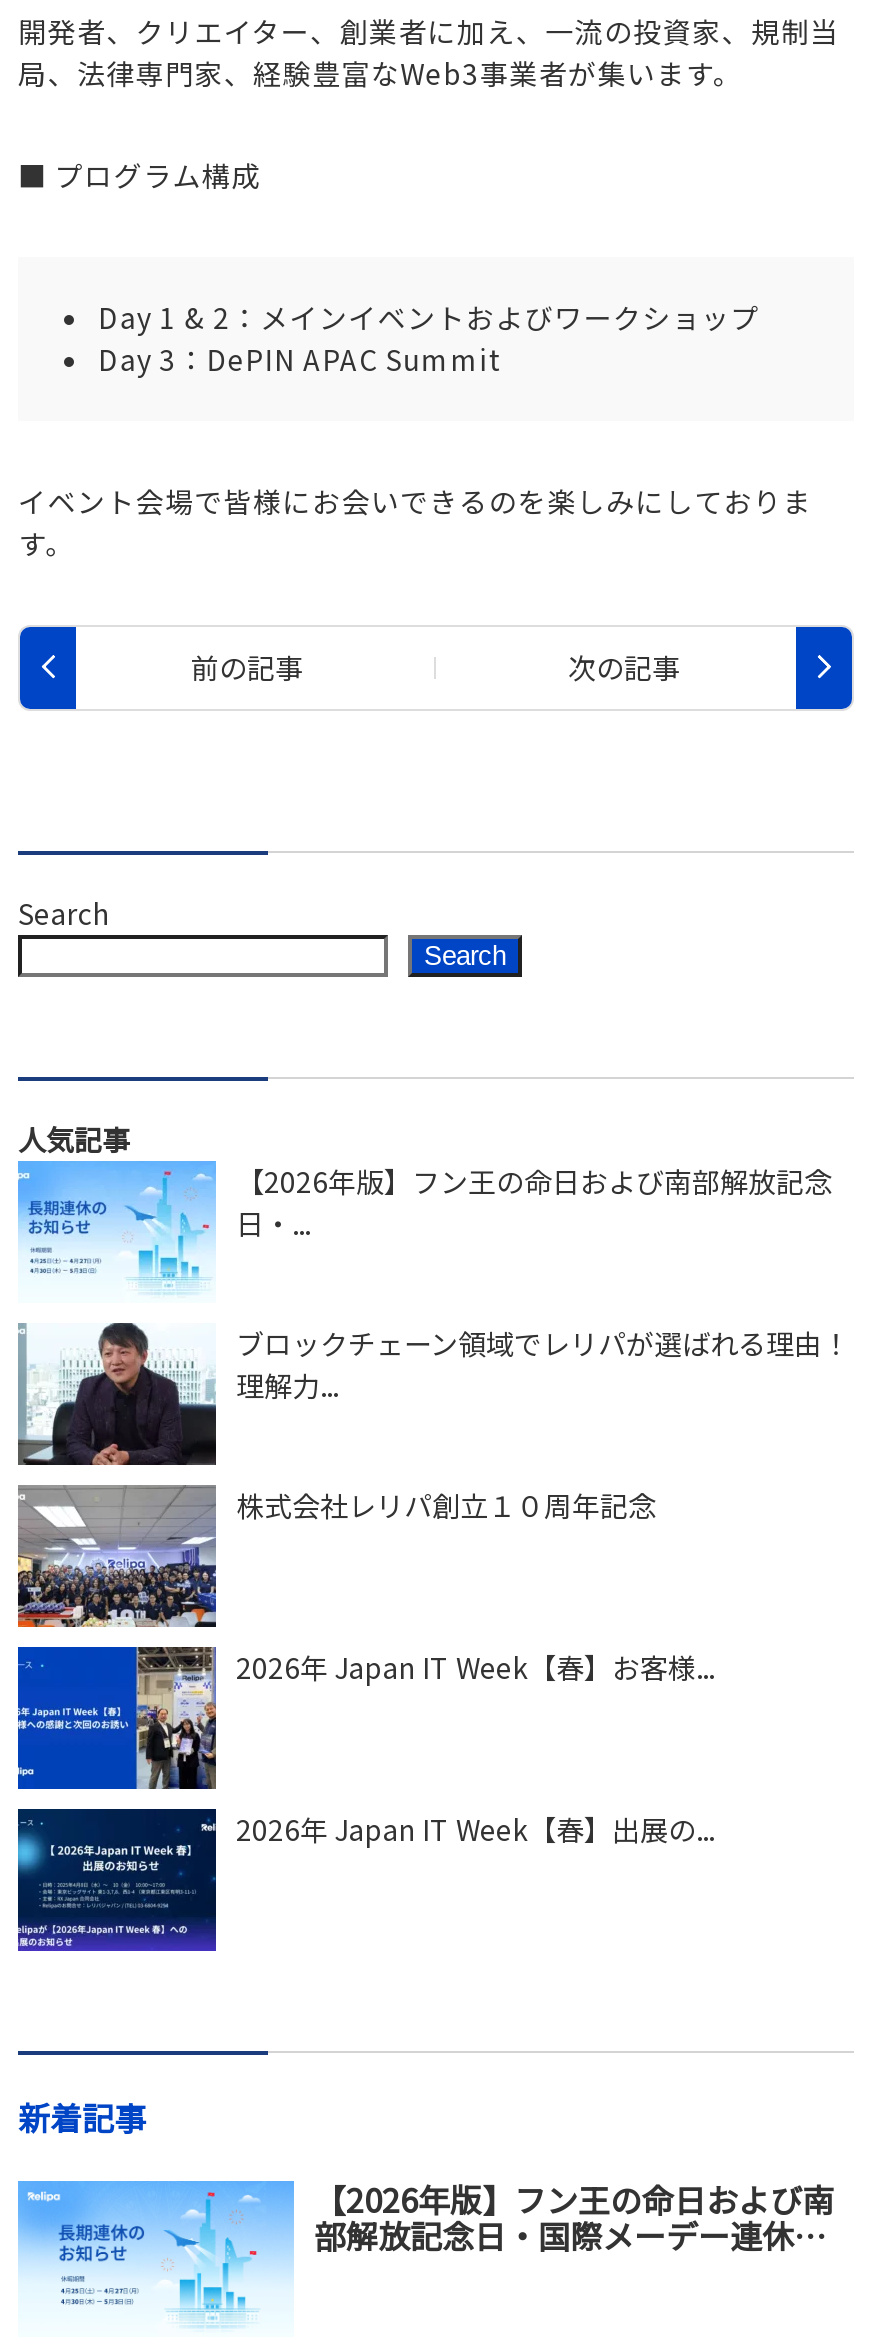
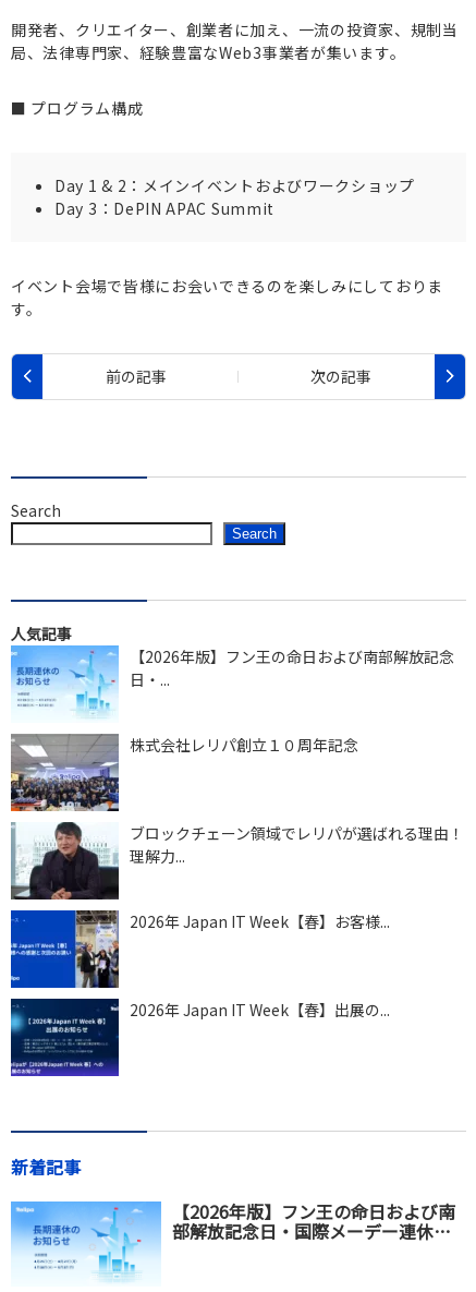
moved down: [image] | ブロックチェーン領域でレリパが選ばれる理由！ | 理解力...

moved up: [image] | 株式会社レリパ創立１０周年記念
